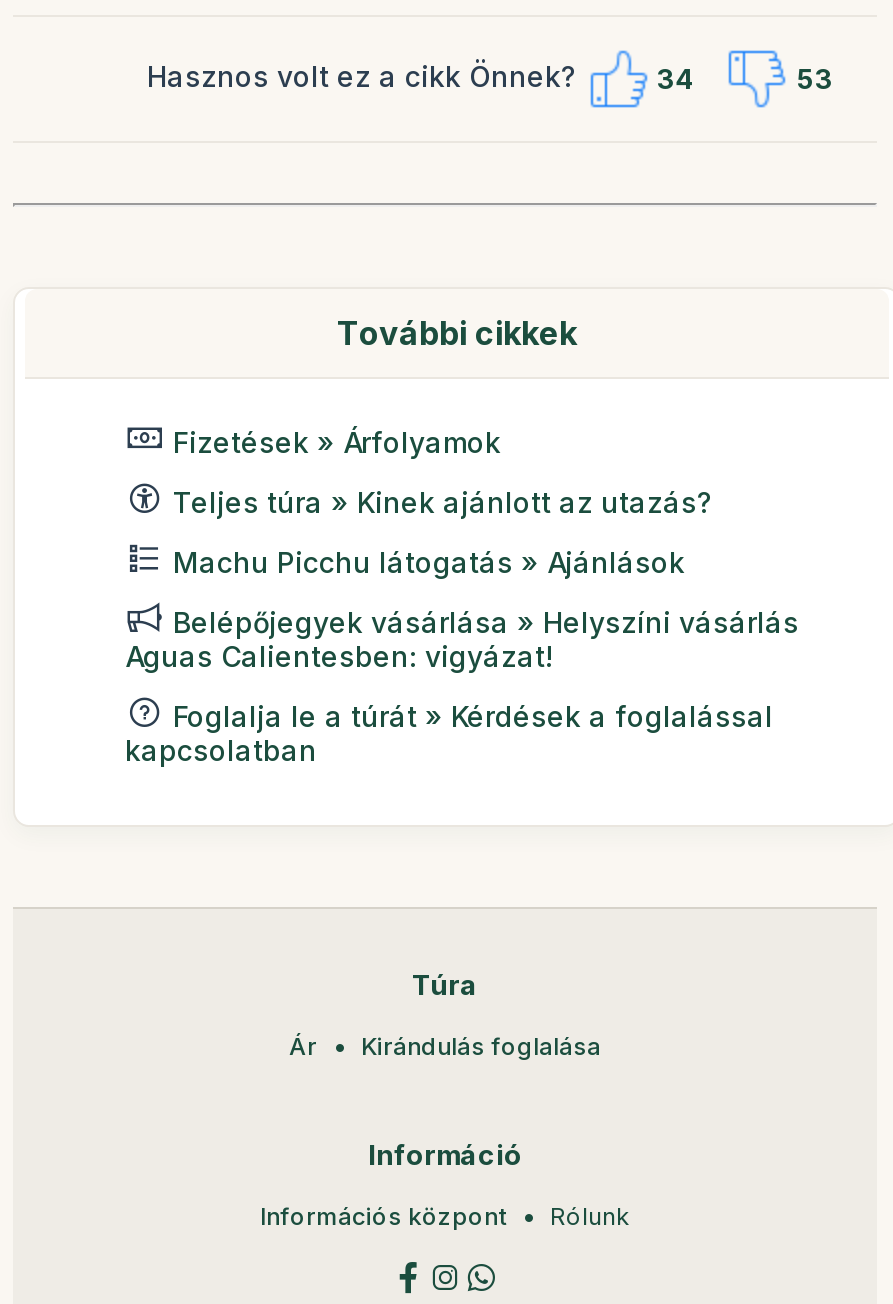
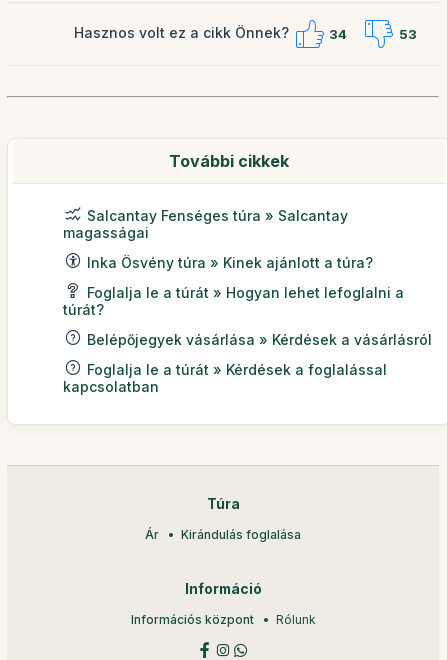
- Fizetések » Árfolyamok
+ Salcantay Fenséges túra » Salcantay
+ magasságai

- Teljes túra » Kinek ajánlott az utazás?
+ Inka Ösvény túra » Kinek ajánlott a túra?

- Machu Picchu látogatás » Ajánlások
+ Foglalja le a túrát » Hogyan lehet lefoglalni a
+ túrát?

- Belépőjegyek vásárlása » Helyszíni vásárlás
- Aguas Calientesben: vigyázat!
+ Belépőjegyek vásárlása » Kérdések a vásárlásról
